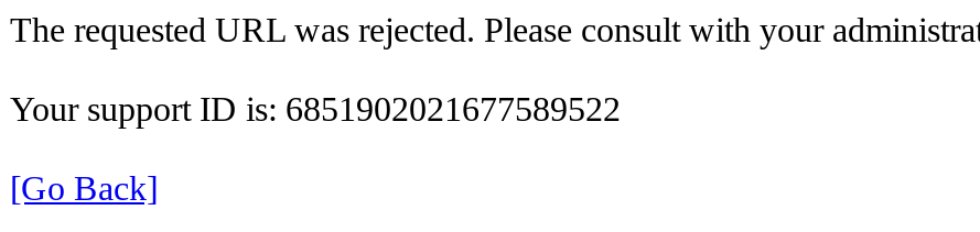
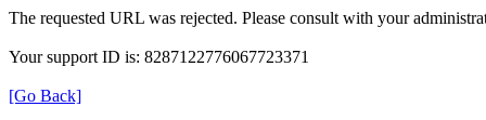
- Your support ID is: 6851902021677589522
+ Your support ID is: 8287122776067723371
